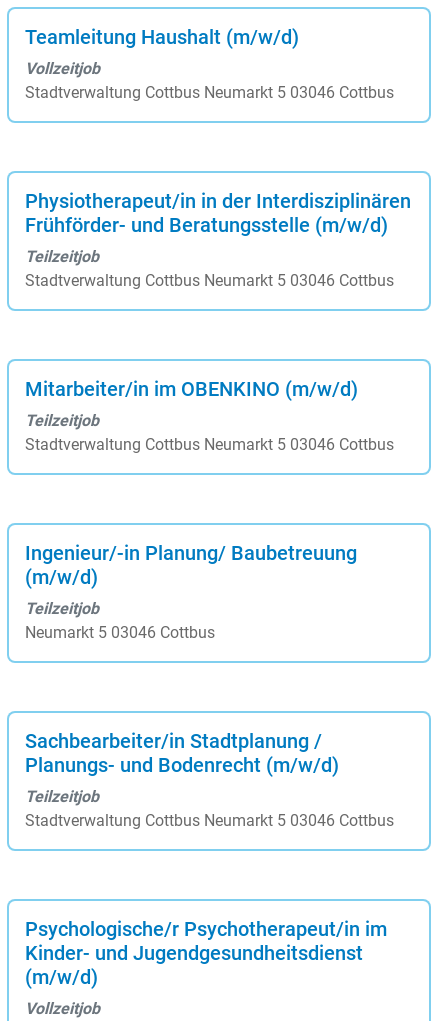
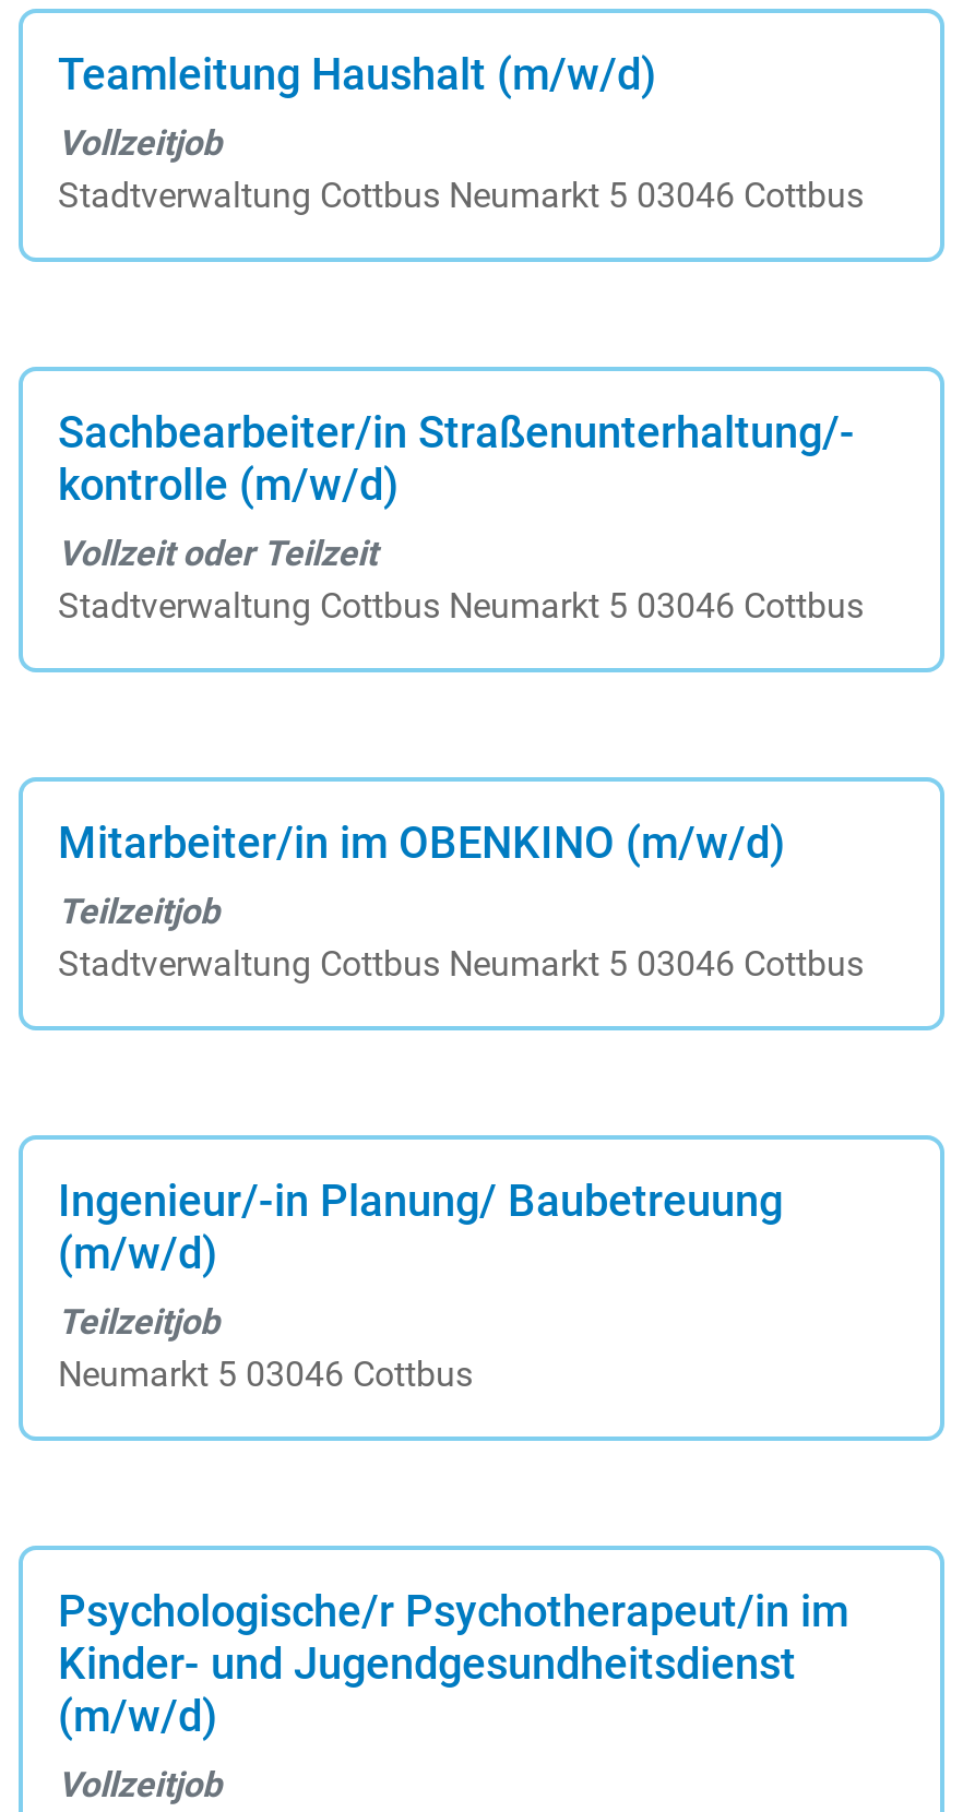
- Physiotherapeut/in in der Interdisziplinären
- Frühförder- und Beratungsstelle (m/w/d)
- Teilzeitjob
+ Sachbearbeiter/in Straßenunterhaltung/-
+ kontrolle (m/w/d)
+ Vollzeit oder Teilzeit

- Sachbearbeiter/in Stadtplanung /
- Planungs- und Bodenrecht (m/w/d)
- Teilzeitjob
- Stadtverwaltung Cottbus Neumarkt 5 03046 Cottbus
